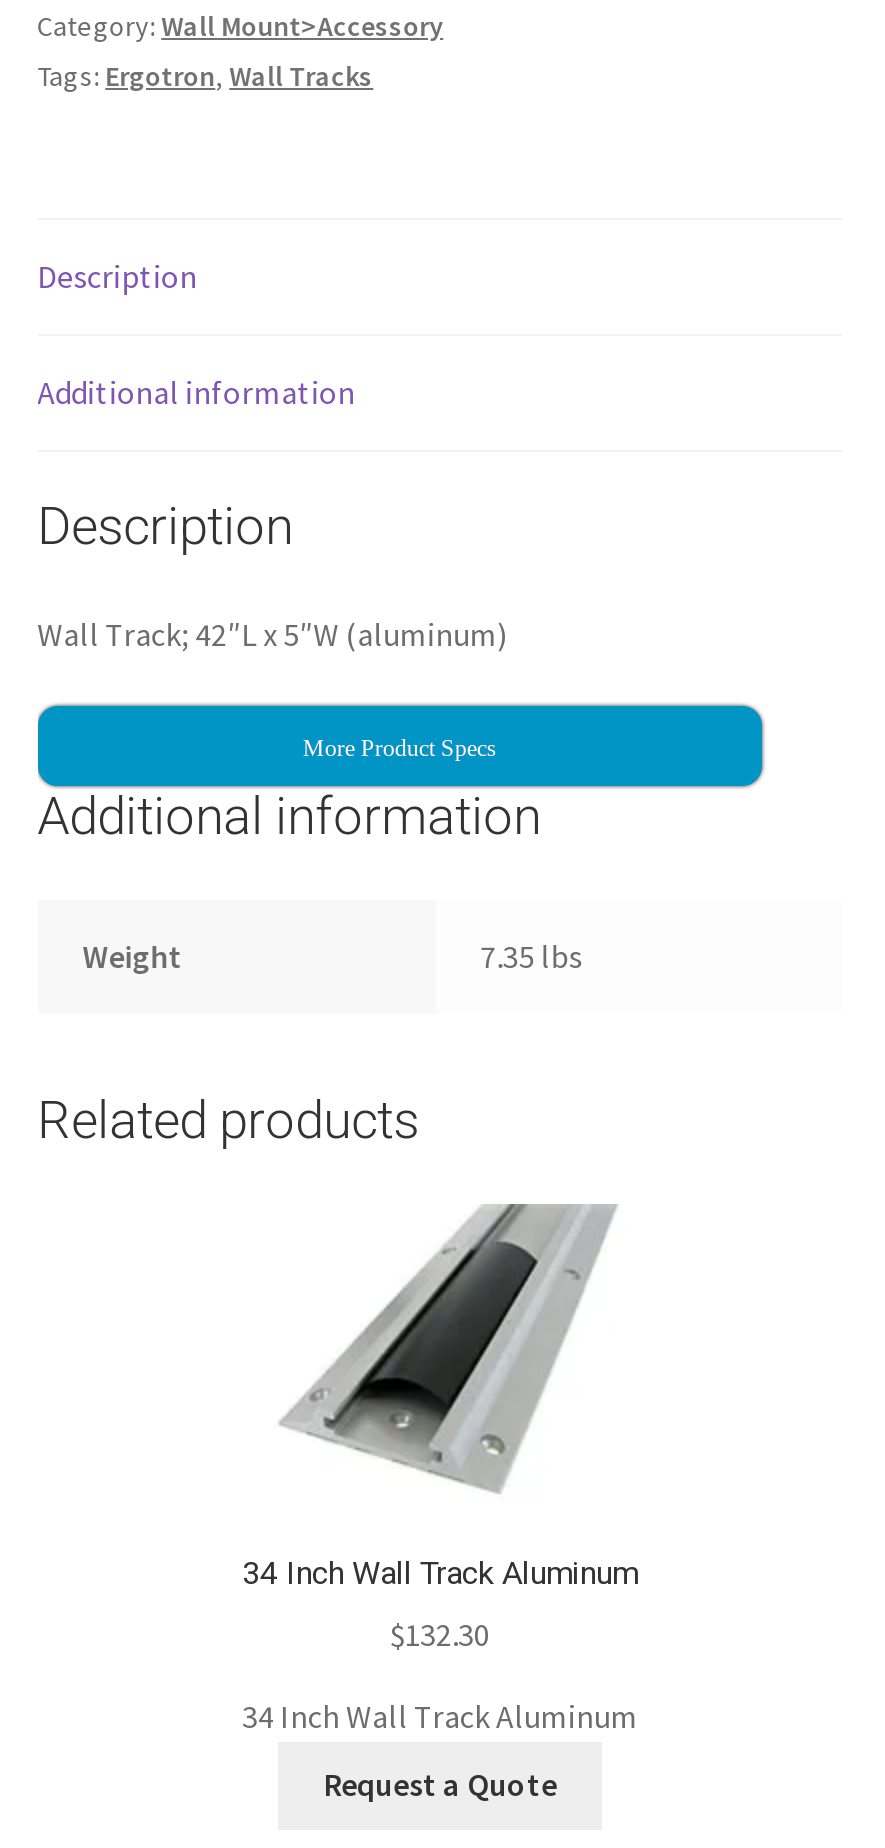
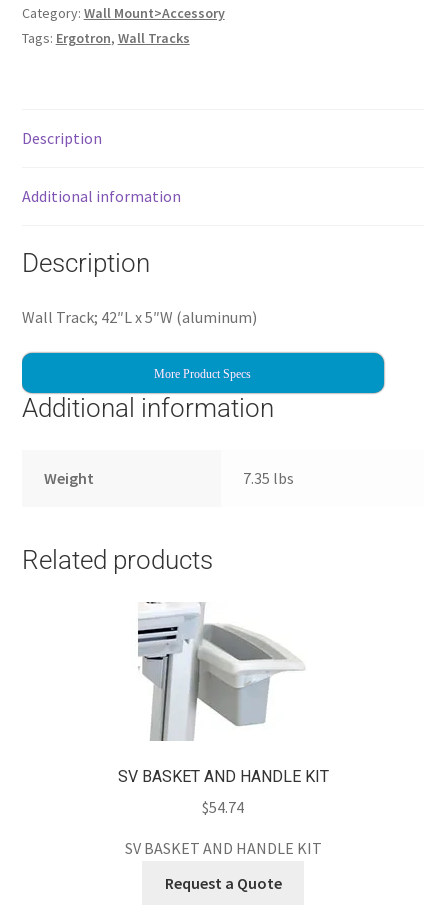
- [image]
- 34 Inch Wall Track Aluminum
+ [image]
+ SV BASKET AND HANDLE KIT

- $132.30
+ $54.74

- 34 Inch Wall Track Aluminum
+ SV BASKET AND HANDLE KIT
